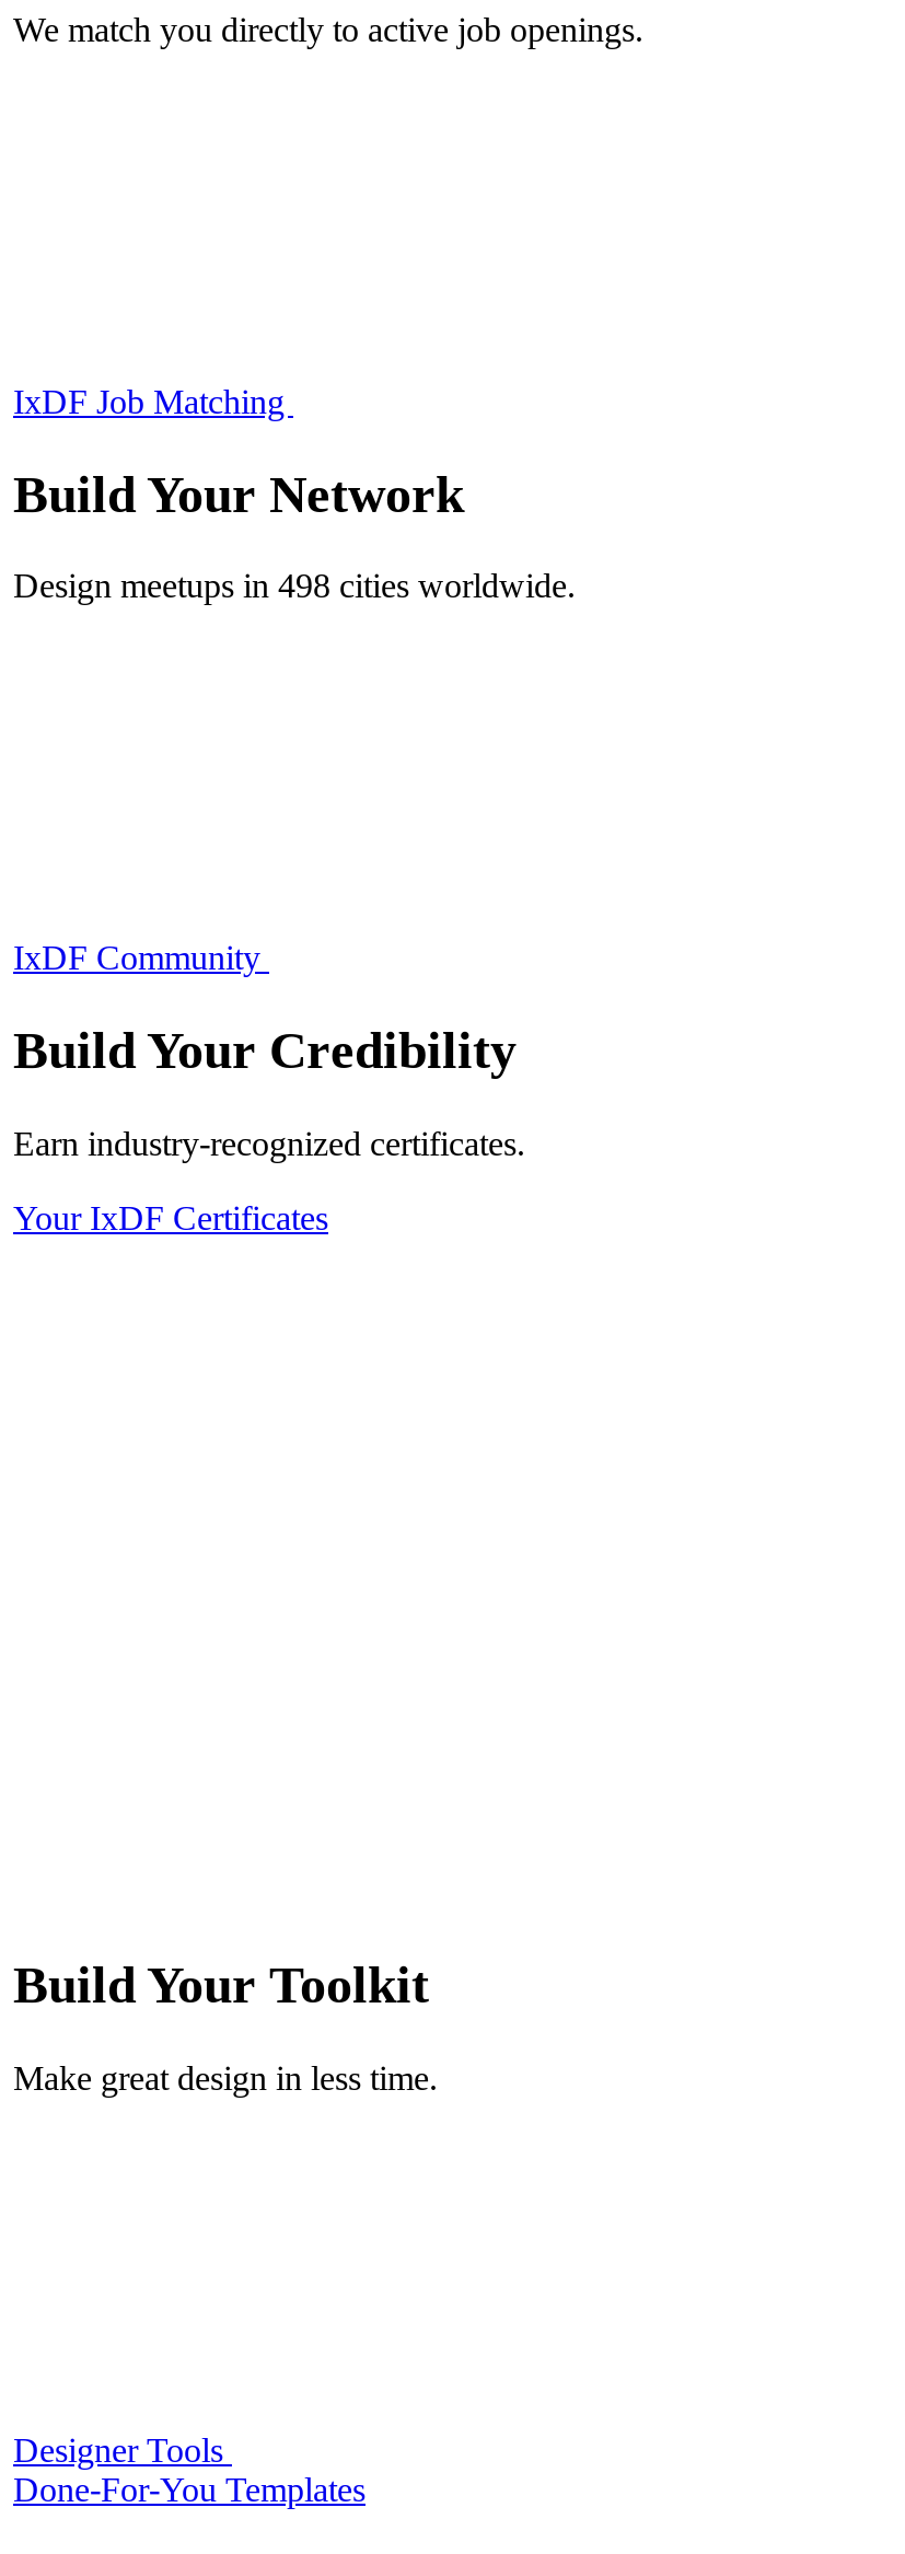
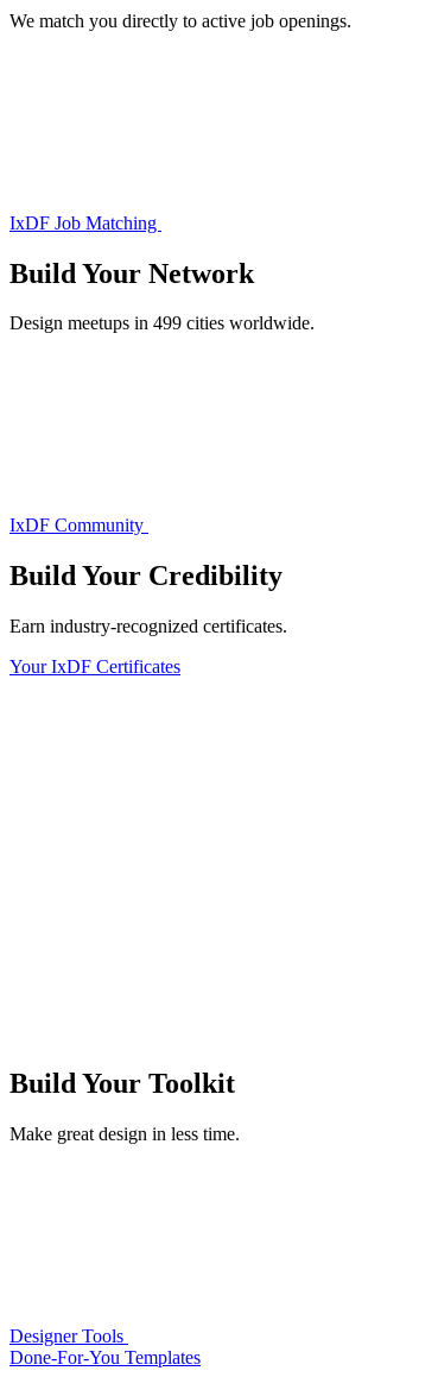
- Design meetups in 498 cities worldwide.
+ Design meetups in 499 cities worldwide.
